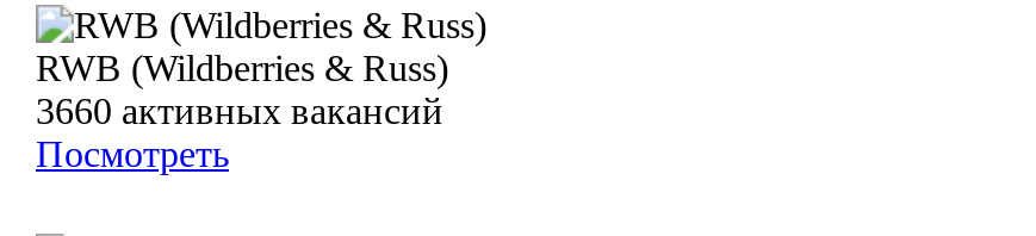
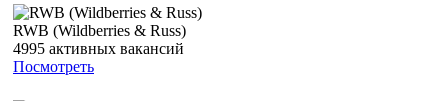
- 3660 активных вакансий
+ 4995 активных вакансий
